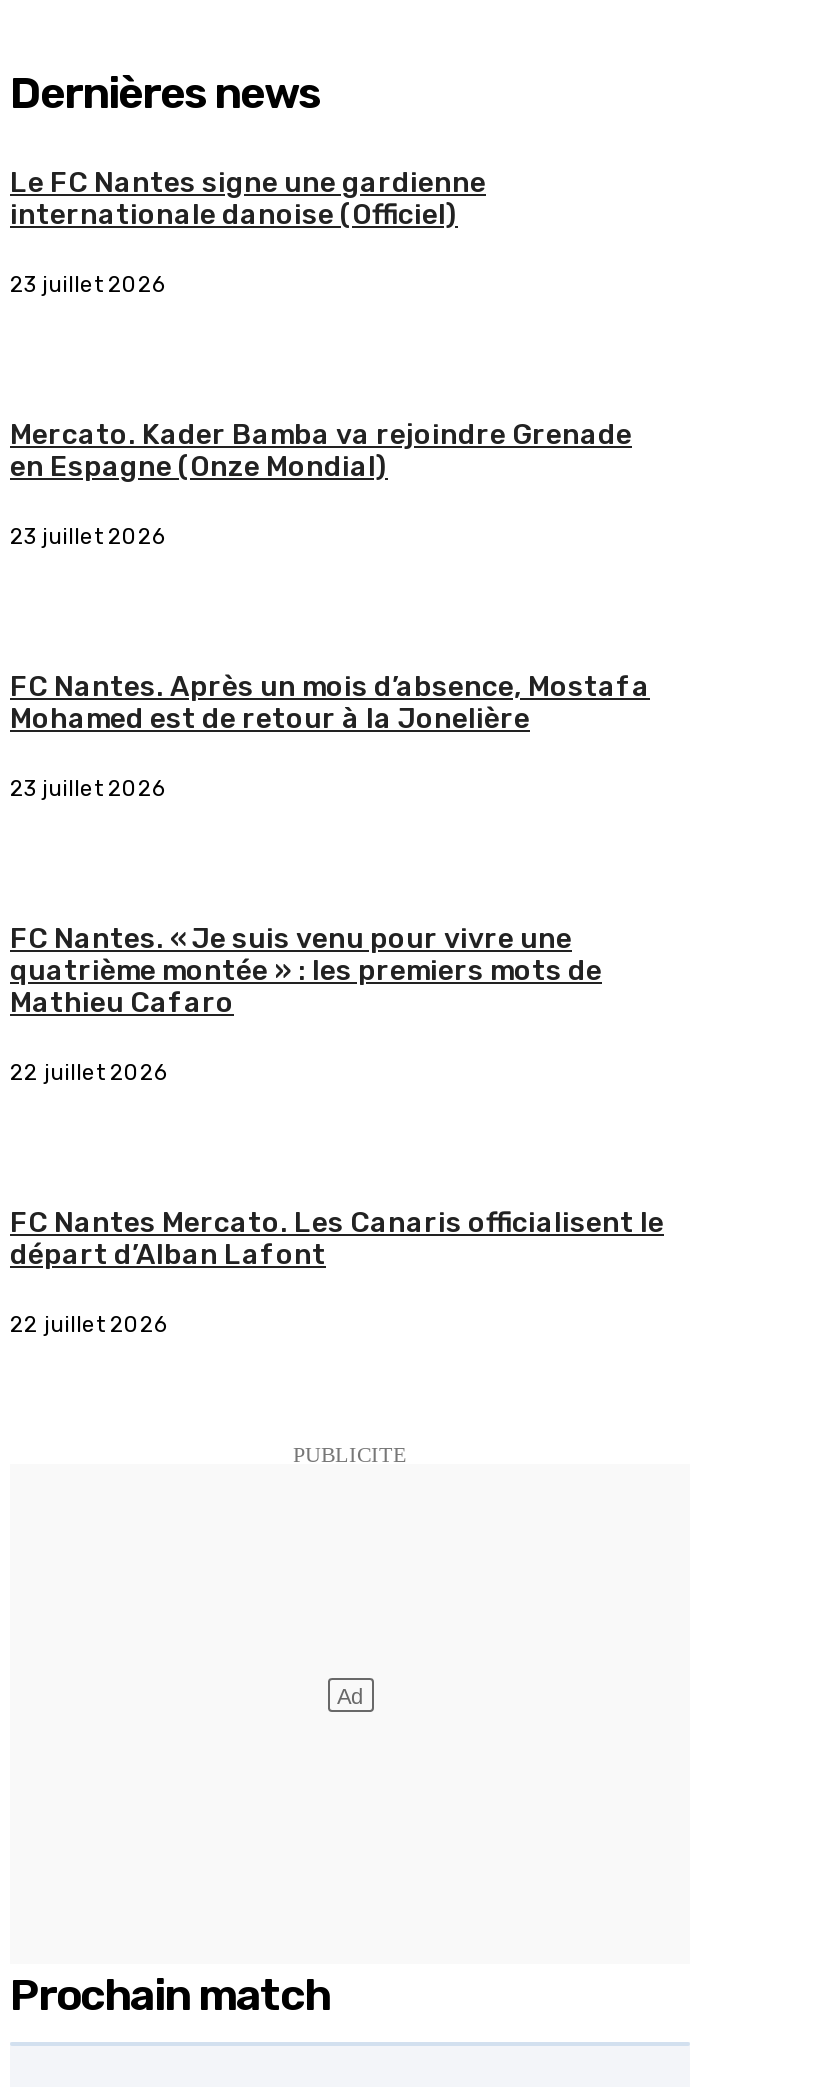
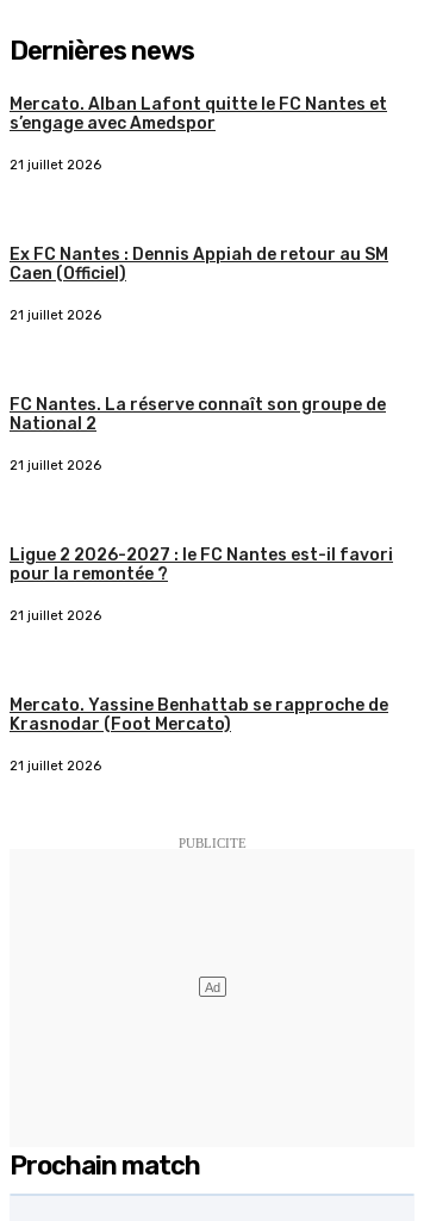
- Le FC Nantes signe une gardienne
- internationale danoise (Officiel)
+ Mercato. Alban Lafont quitte le FC Nantes et
+ s’engage avec Amedspor

- 23 juillet 2026
+ 21 juillet 2026

- Mercato. Kader Bamba va rejoindre Grenade
- en Espagne (Onze Mondial)
+ Ex FC Nantes : Dennis Appiah de retour au SM
+ Caen (Officiel)

- 23 juillet 2026
+ 21 juillet 2026

- FC Nantes. Après un mois d’absence, Mostafa
- Mohamed est de retour à la Jonelière
+ FC Nantes. La réserve connaît son groupe de
+ National 2

- 23 juillet 2026
+ 21 juillet 2026

- FC Nantes. « Je suis venu pour vivre une
- quatrième montée » : les premiers mots de
- Mathieu Cafaro
+ Ligue 2 2026-2027 : le FC Nantes est-il favori
+ pour la remontée ?

- 22 juillet 2026
+ 21 juillet 2026

- FC Nantes Mercato. Les Canaris officialisent le
- départ d’Alban Lafont
+ Mercato. Yassine Benhattab se rapproche de
+ Krasnodar (Foot Mercato)

- 22 juillet 2026
+ 21 juillet 2026
